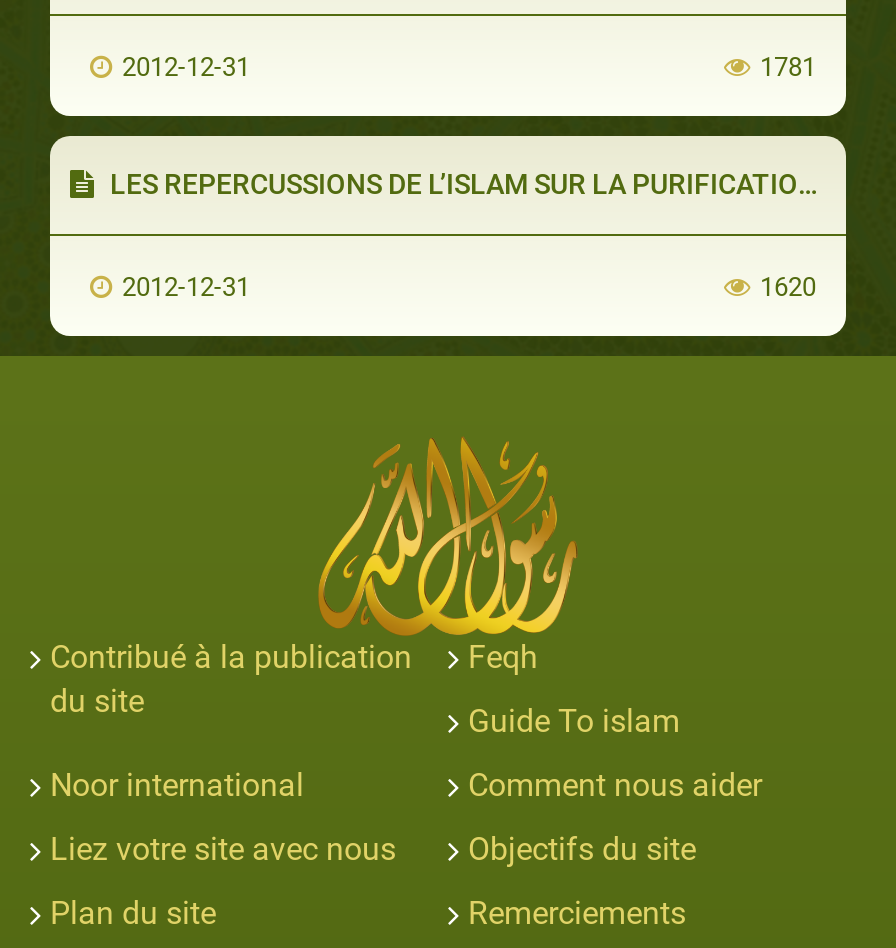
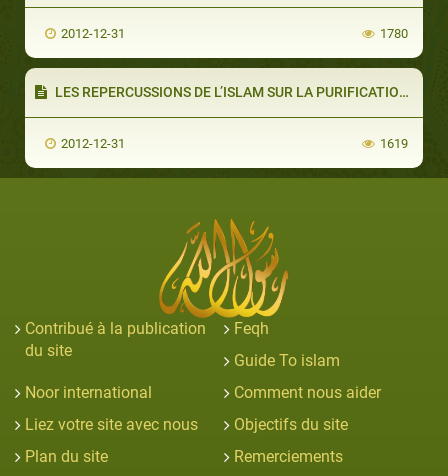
- 1781
+ 1780

- 1620
+ 1619
